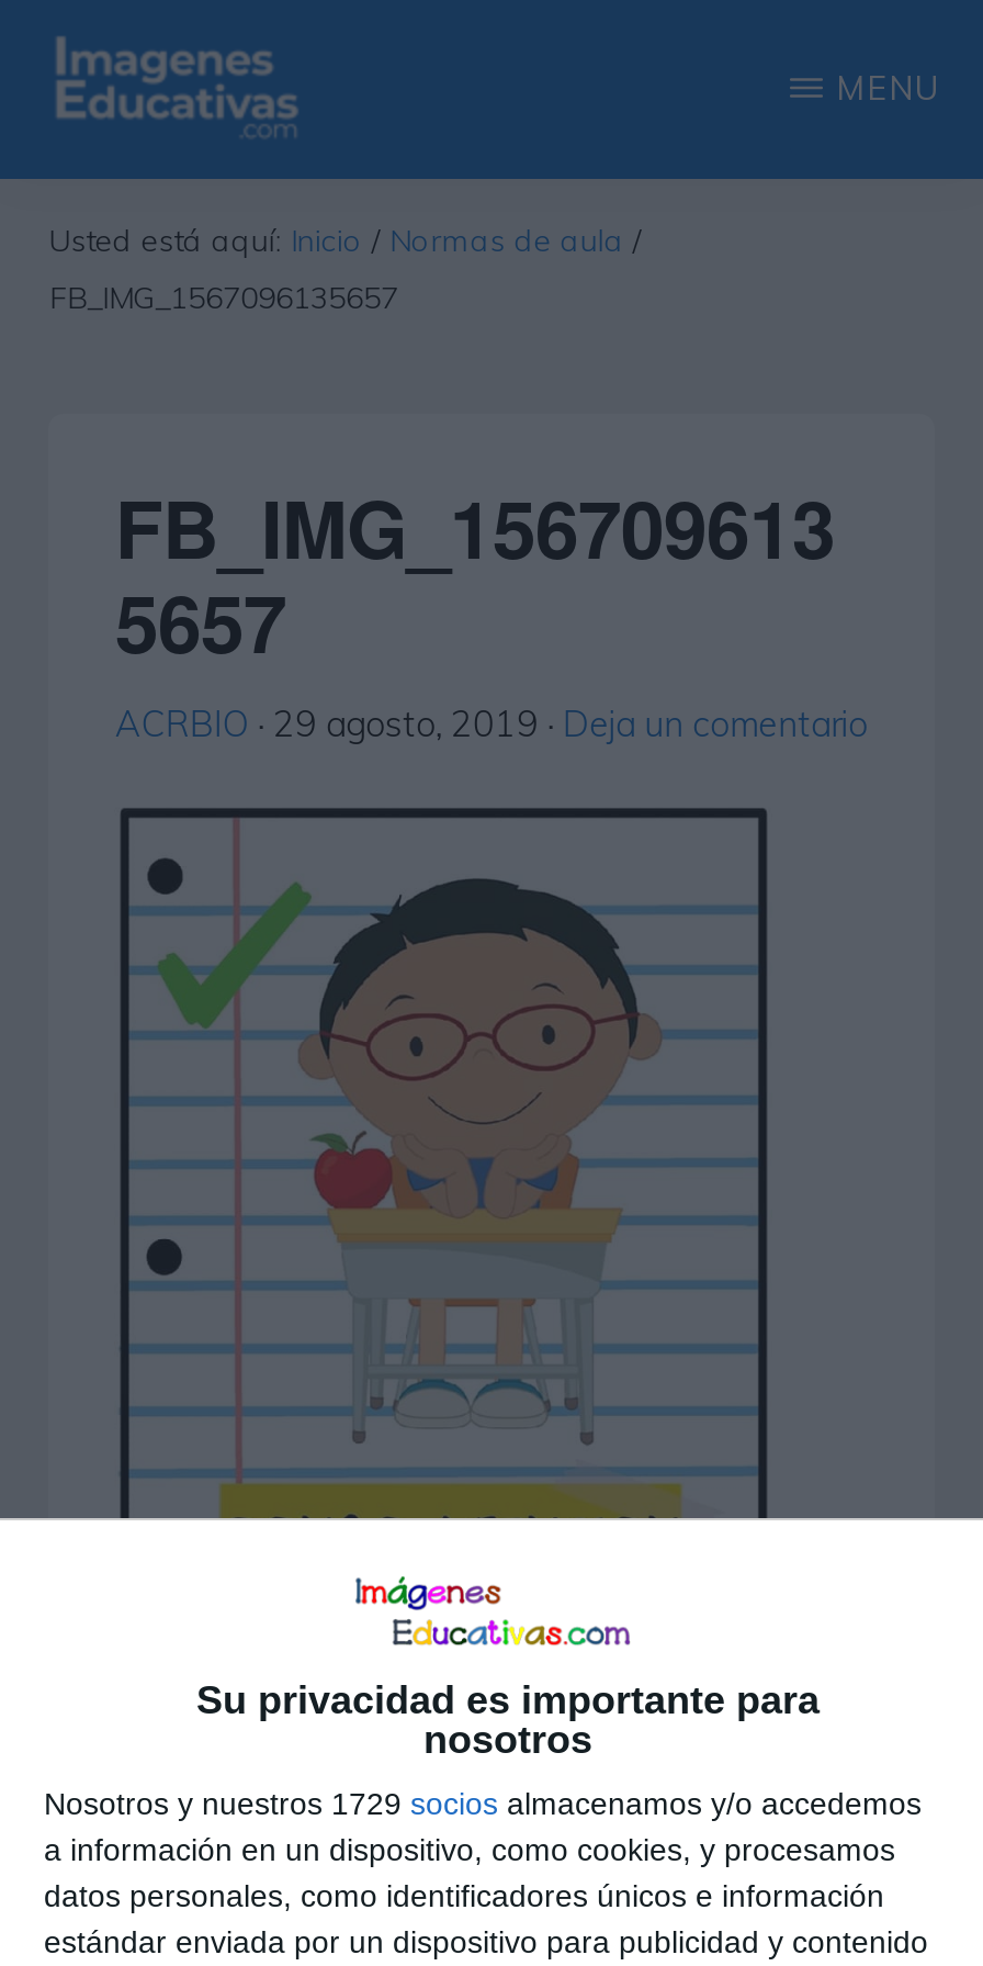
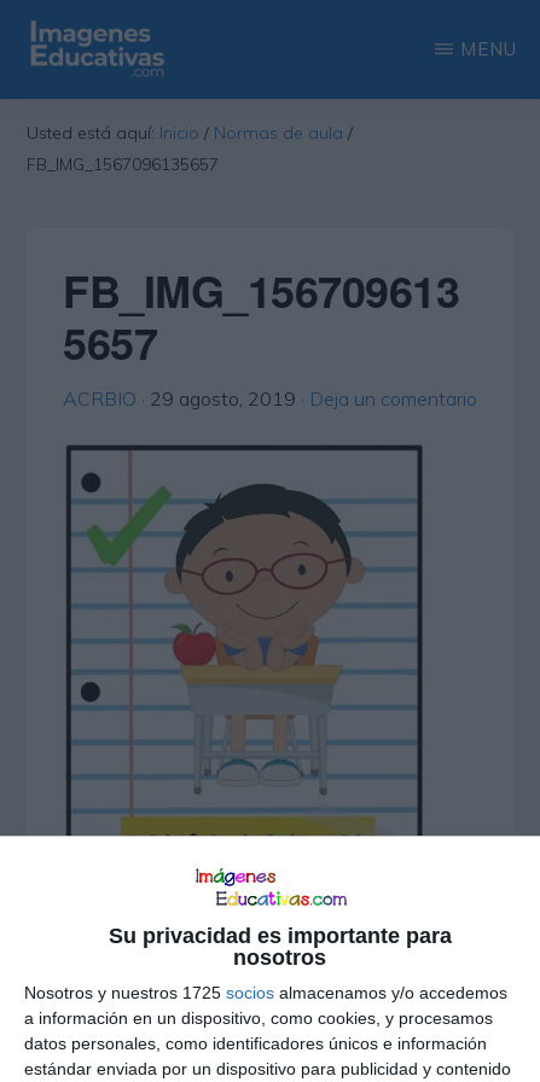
- Nosotros y nuestros 1729 socios almacenamos y/o accedemos
+ Nosotros y nuestros 1725 socios almacenamos y/o accedemos
